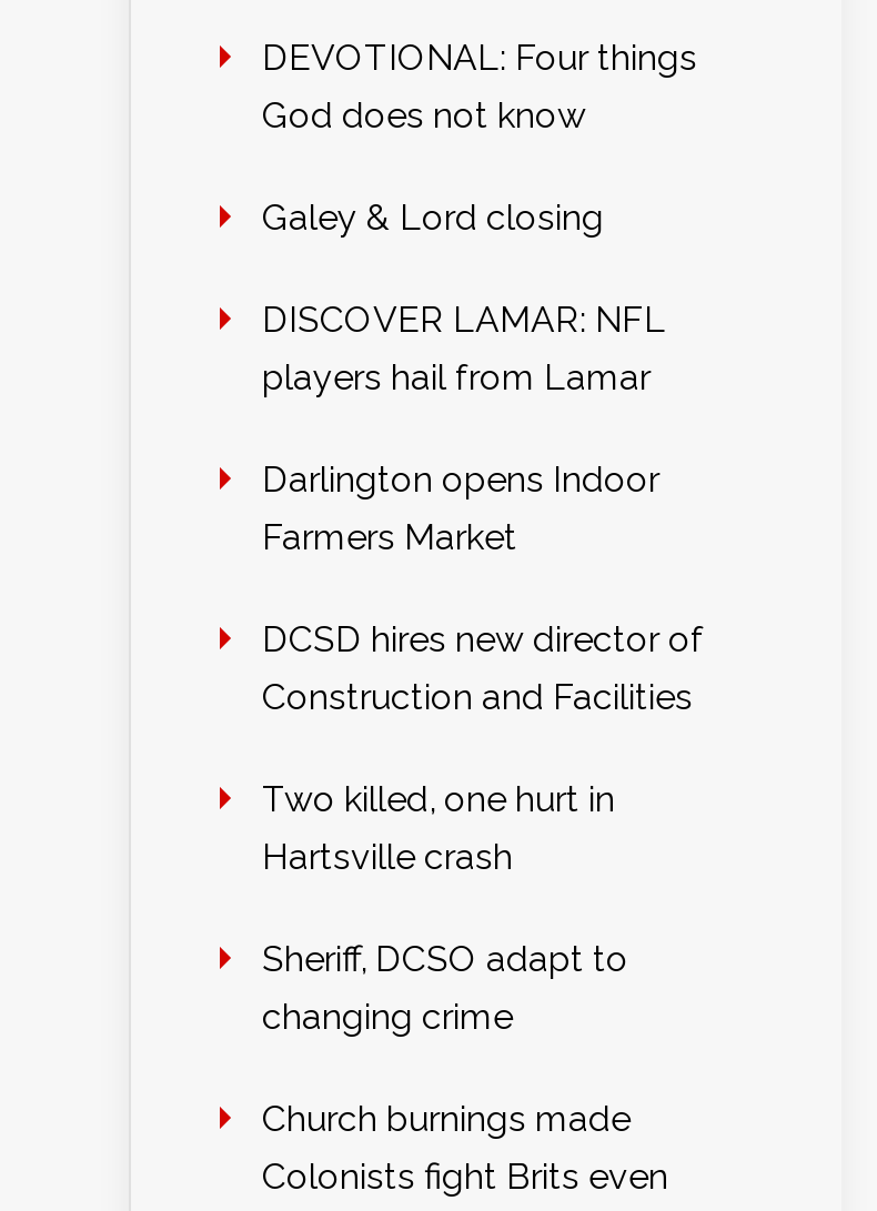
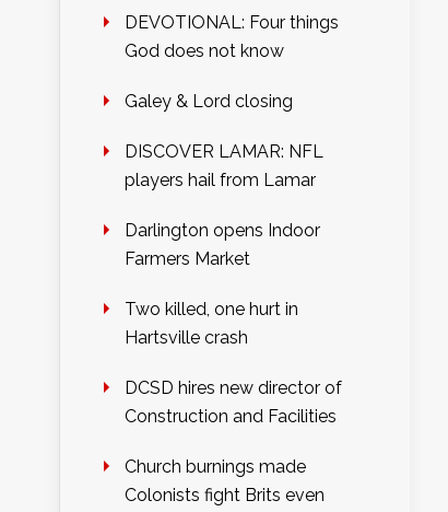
moved down: DCSD hires new director of | Construction and Facilities

- Sheriff, DCSO adapt to
- changing crime
